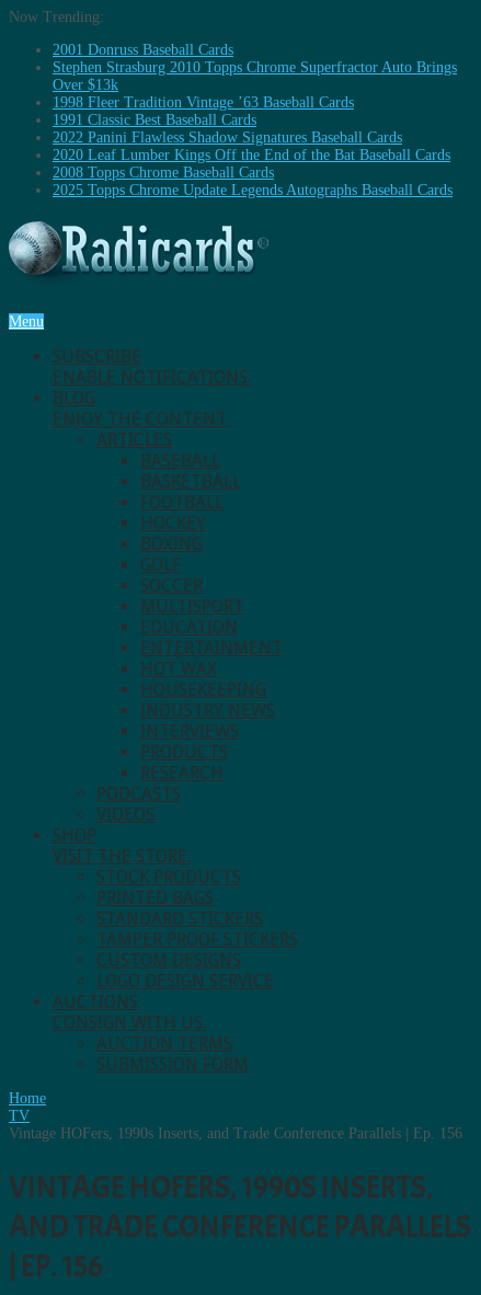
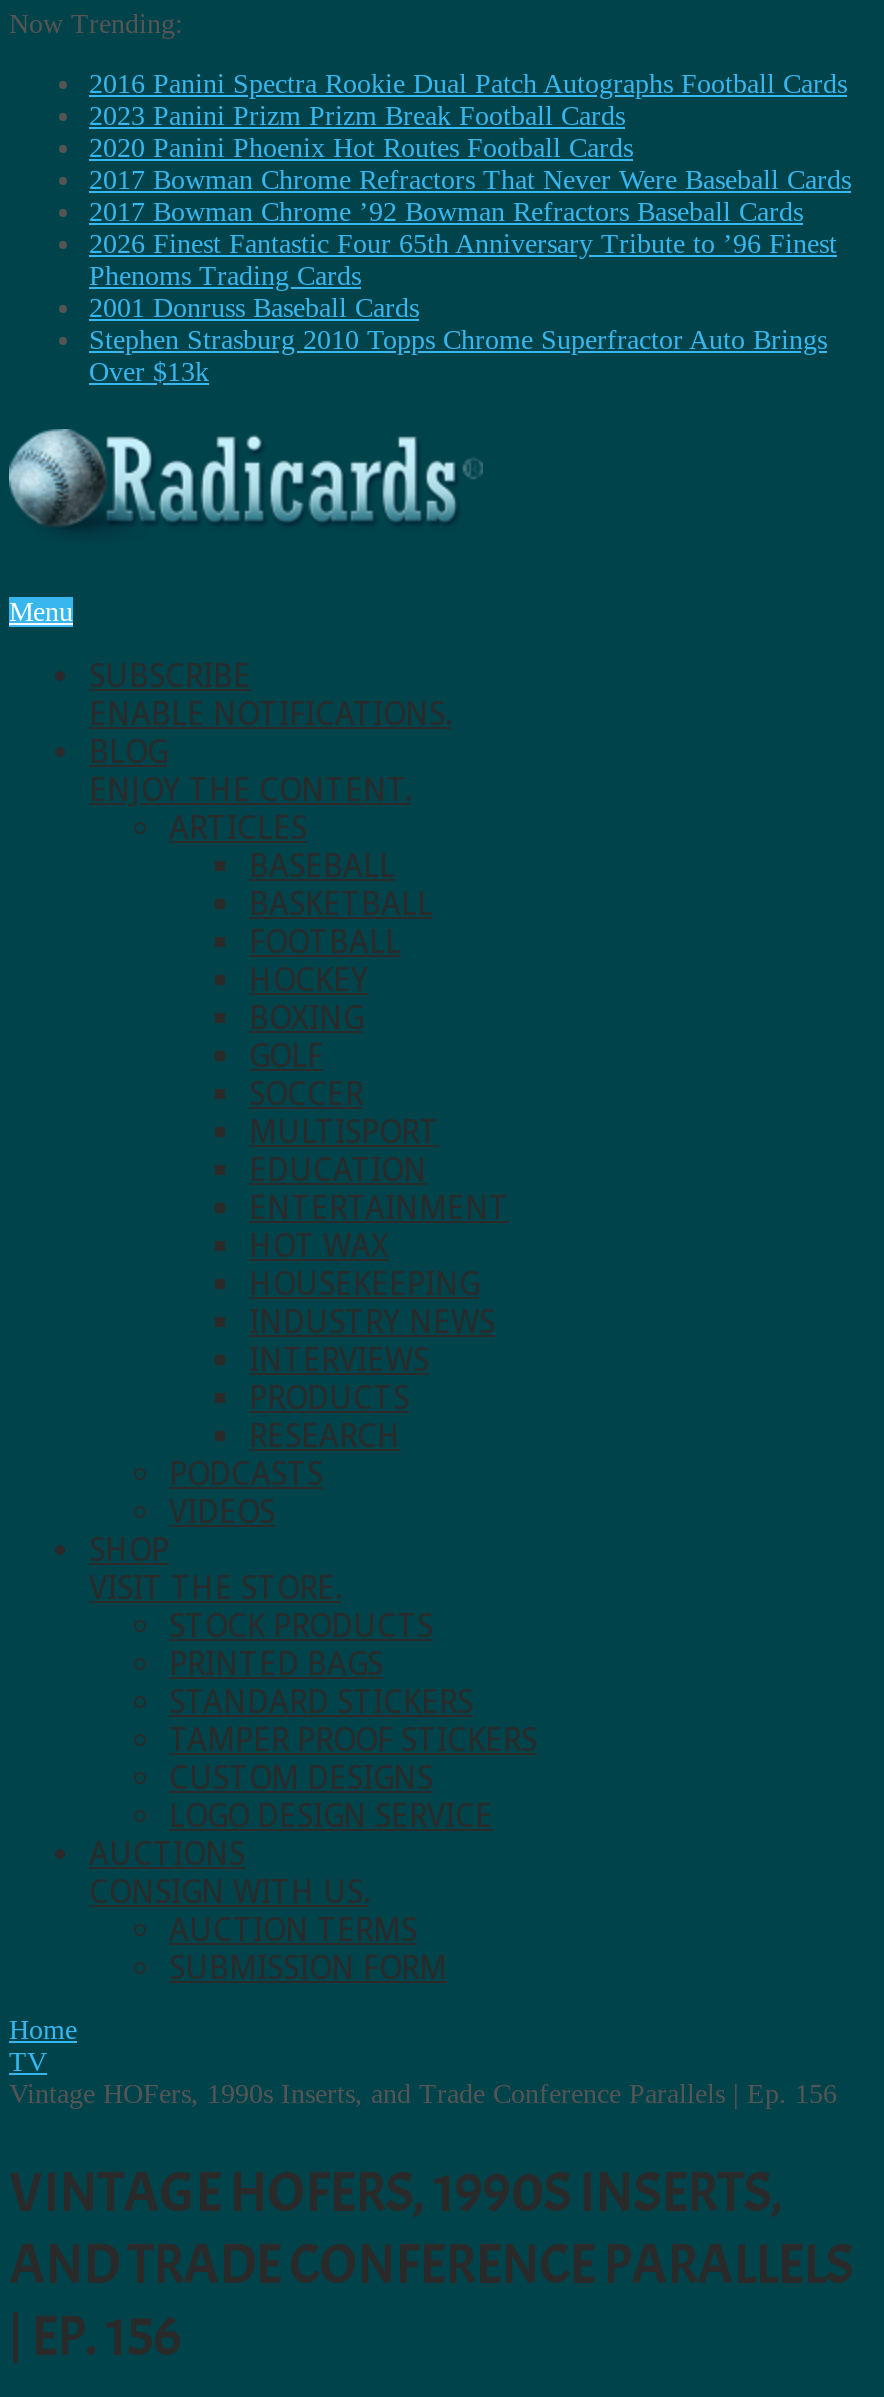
+ 2016 Panini Spectra Rookie Dual Patch Autographs Football Cards
+ 2023 Panini Prizm Prizm Break Football Cards
+ 2020 Panini Phoenix Hot Routes Football Cards
+ 2017 Bowman Chrome Refractors That Never Were Baseball Cards
+ 2017 Bowman Chrome ’92 Bowman Refractors Baseball Cards
+ 2026 Finest Fantastic Four 65th Anniversary Tribute to ’96 Finest
+ Phenoms Trading Cards

moved down: 2001 Donruss Baseball Cards | Stephen Strasburg 2010 Topps Chrome Superfractor Auto Brings | Over $13k

- 1998 Fleer Tradition Vintage ’63 Baseball Cards
- 1991 Classic Best Baseball Cards
- 2022 Panini Flawless Shadow Signatures Baseball Cards
- 2020 Leaf Lumber Kings Off the End of the Bat Baseball Cards
- 2008 Topps Chrome Baseball Cards
- 2025 Topps Chrome Update Legends Autographs Baseball Cards
